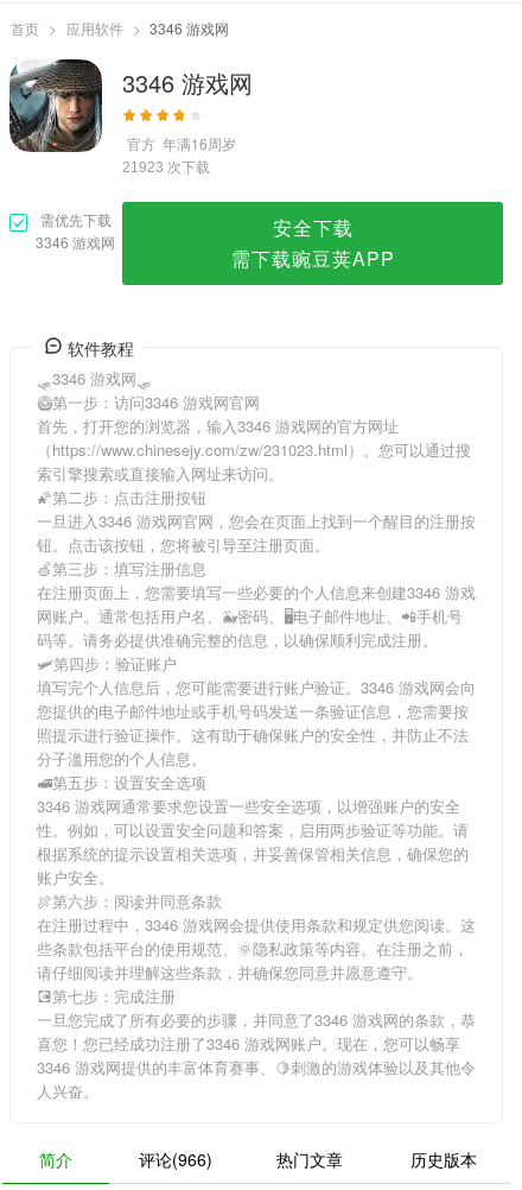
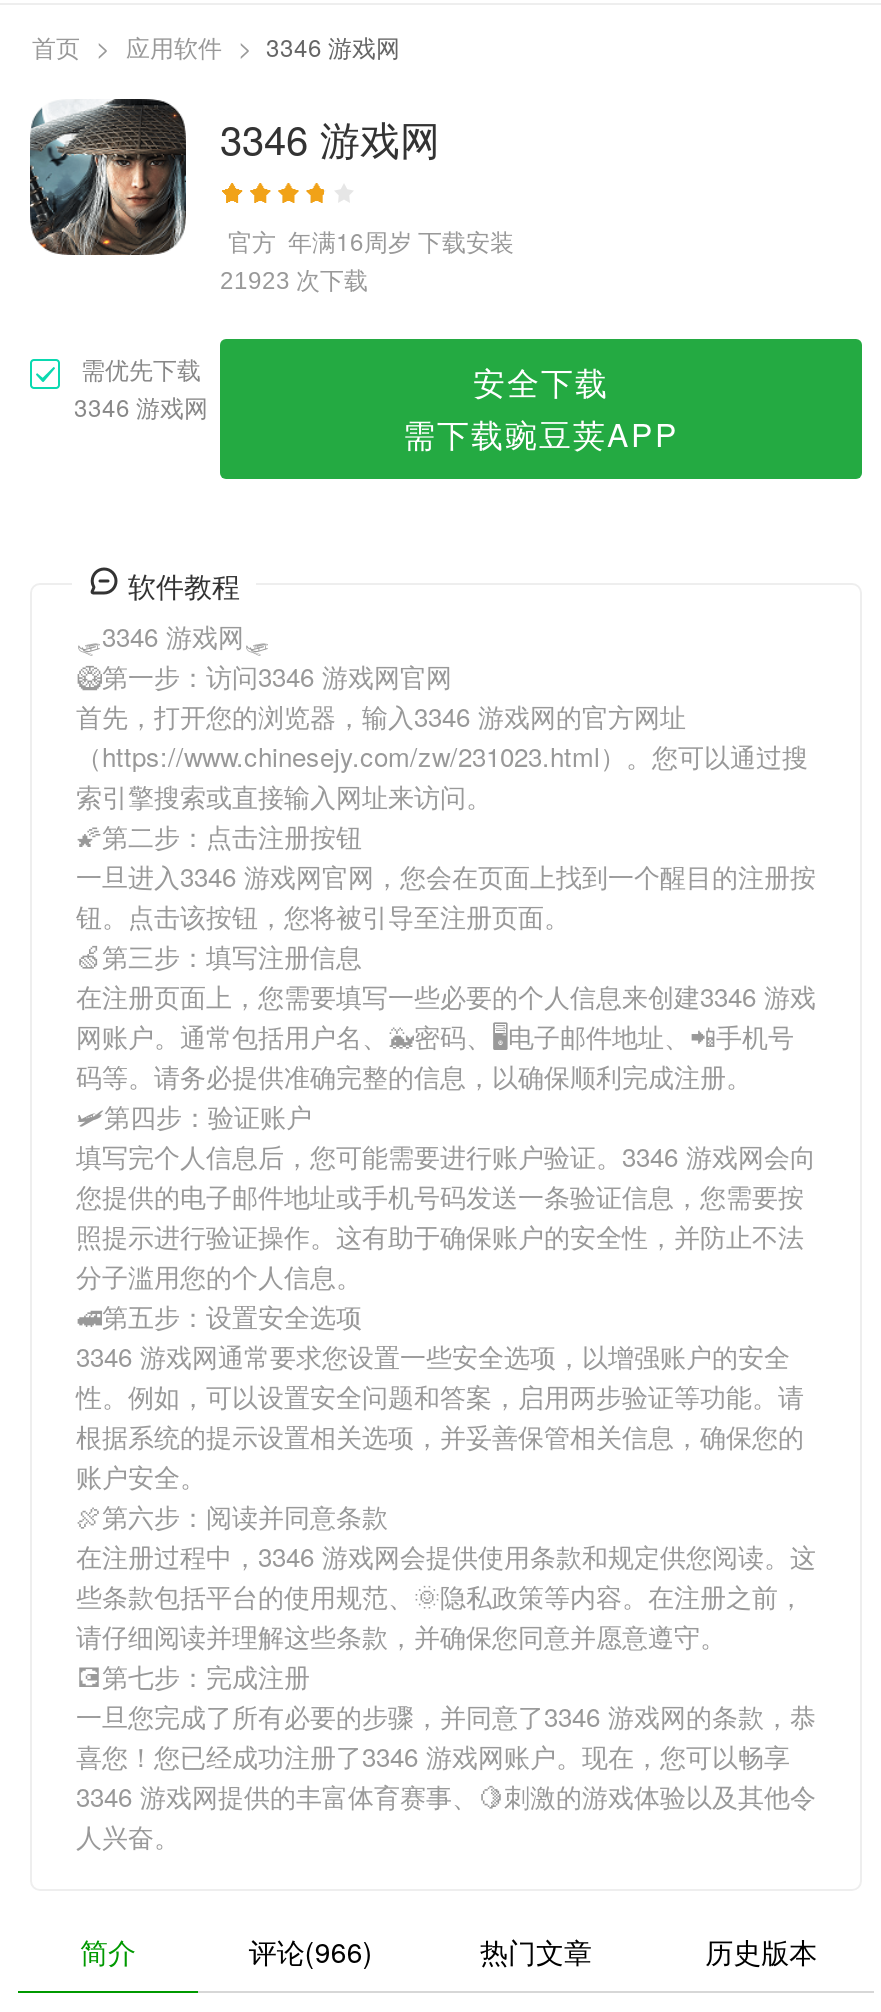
- 官方年满16周岁
+ 官方年满16周岁 下载安装
